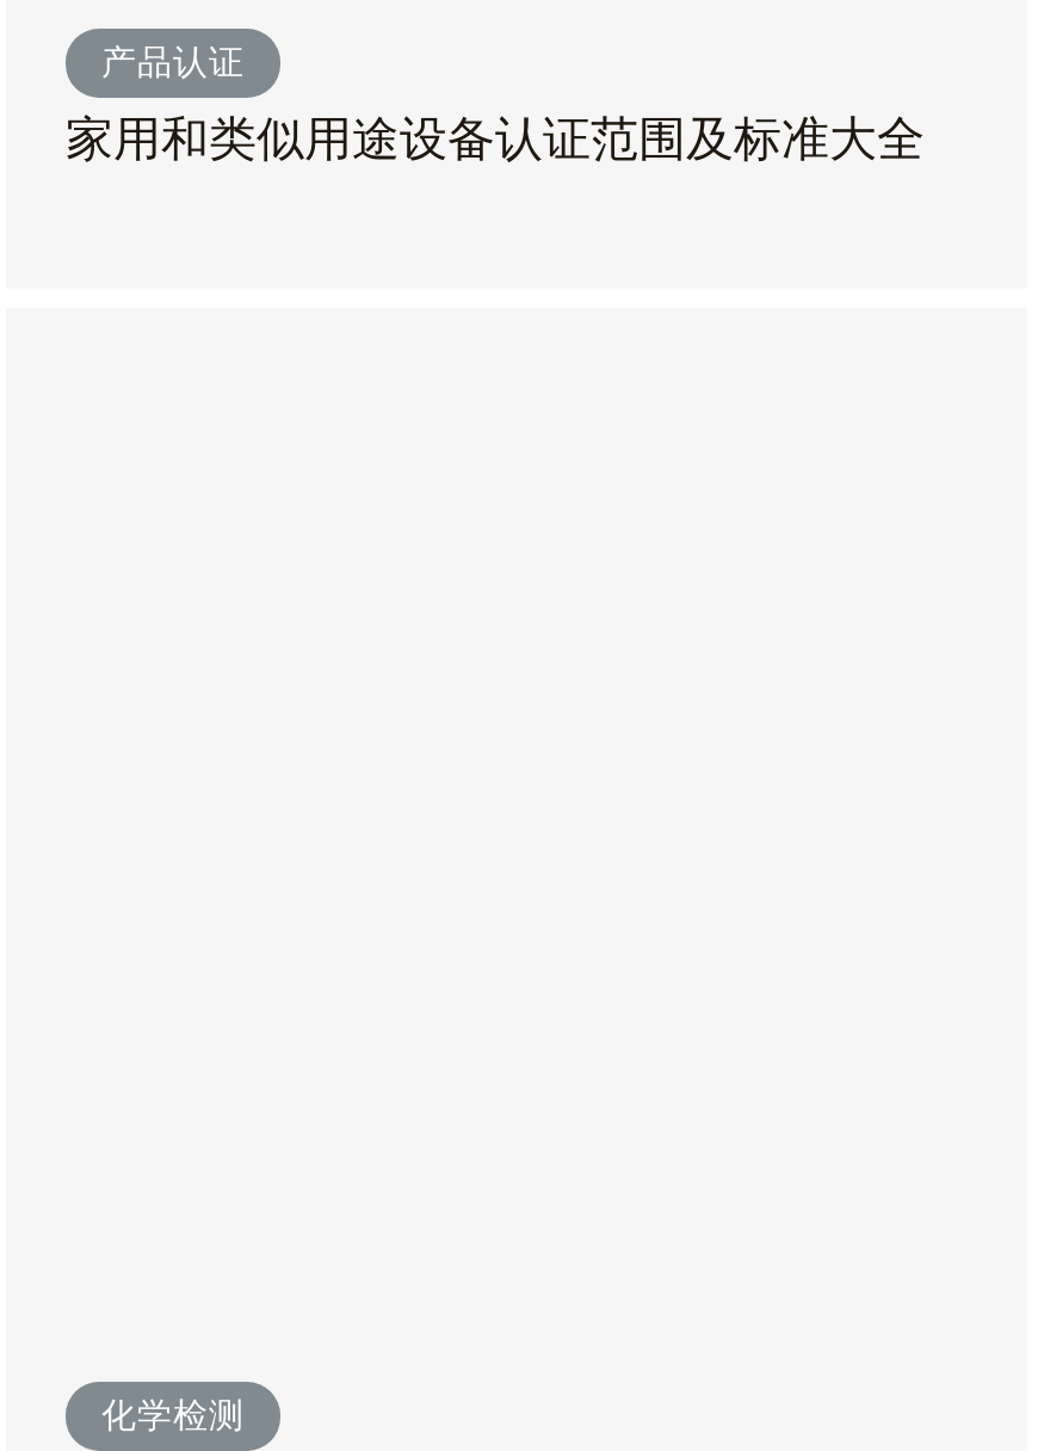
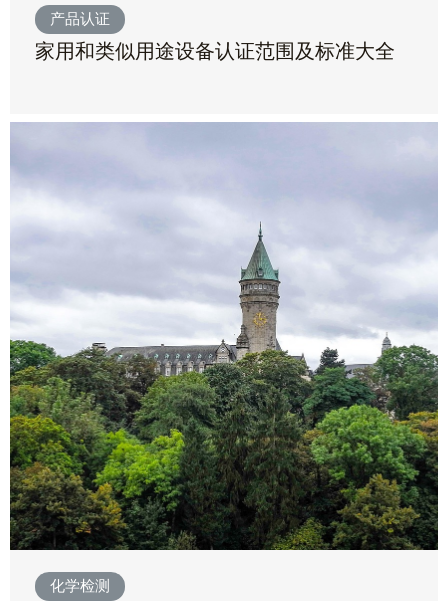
+ [image]
